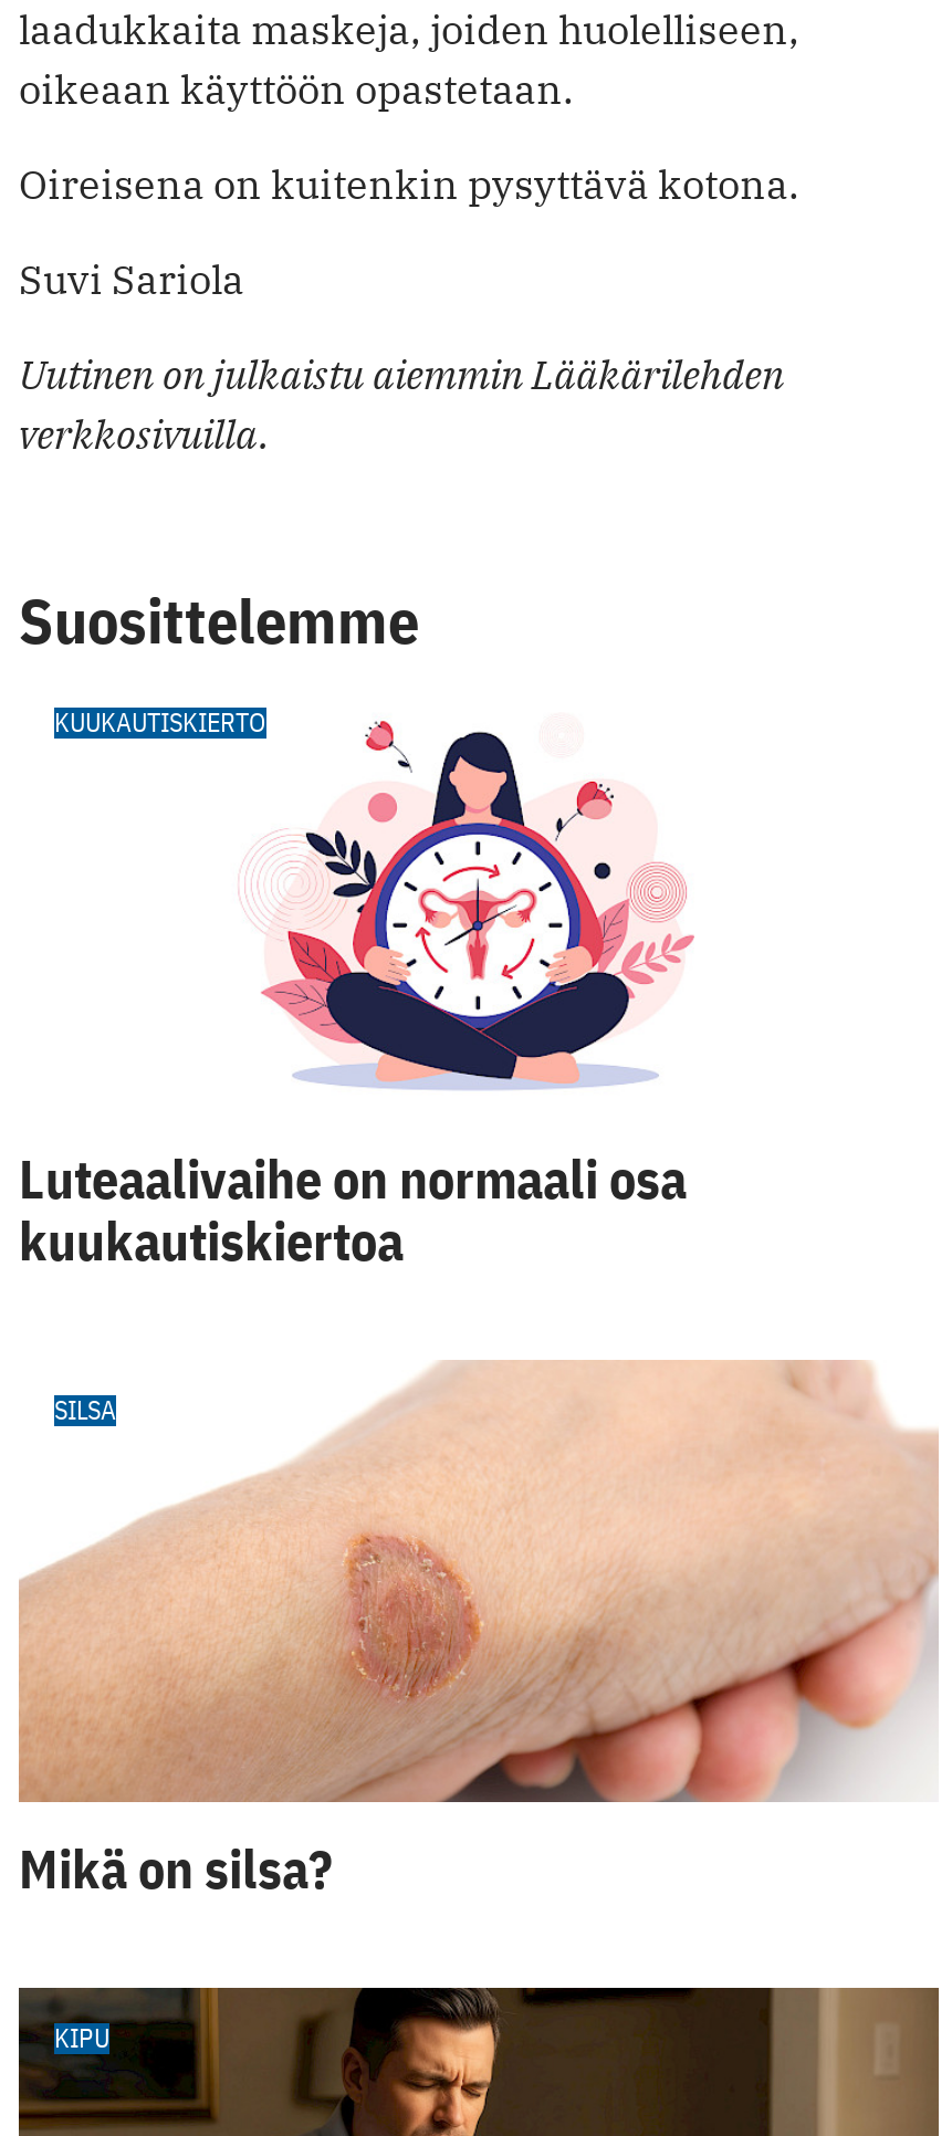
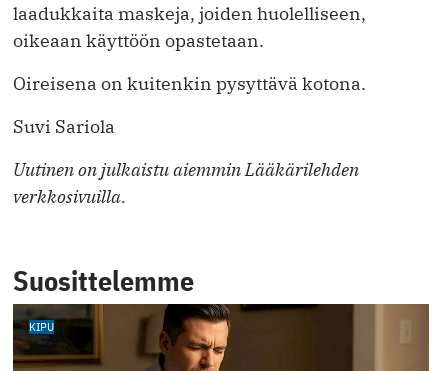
- [image]
- KUUKAUTISKIERTO

- [image]
- Luteaalivaihe on normaali osa
- kuukautiskiertoa
- SILSA

- Mikä on silsa?
